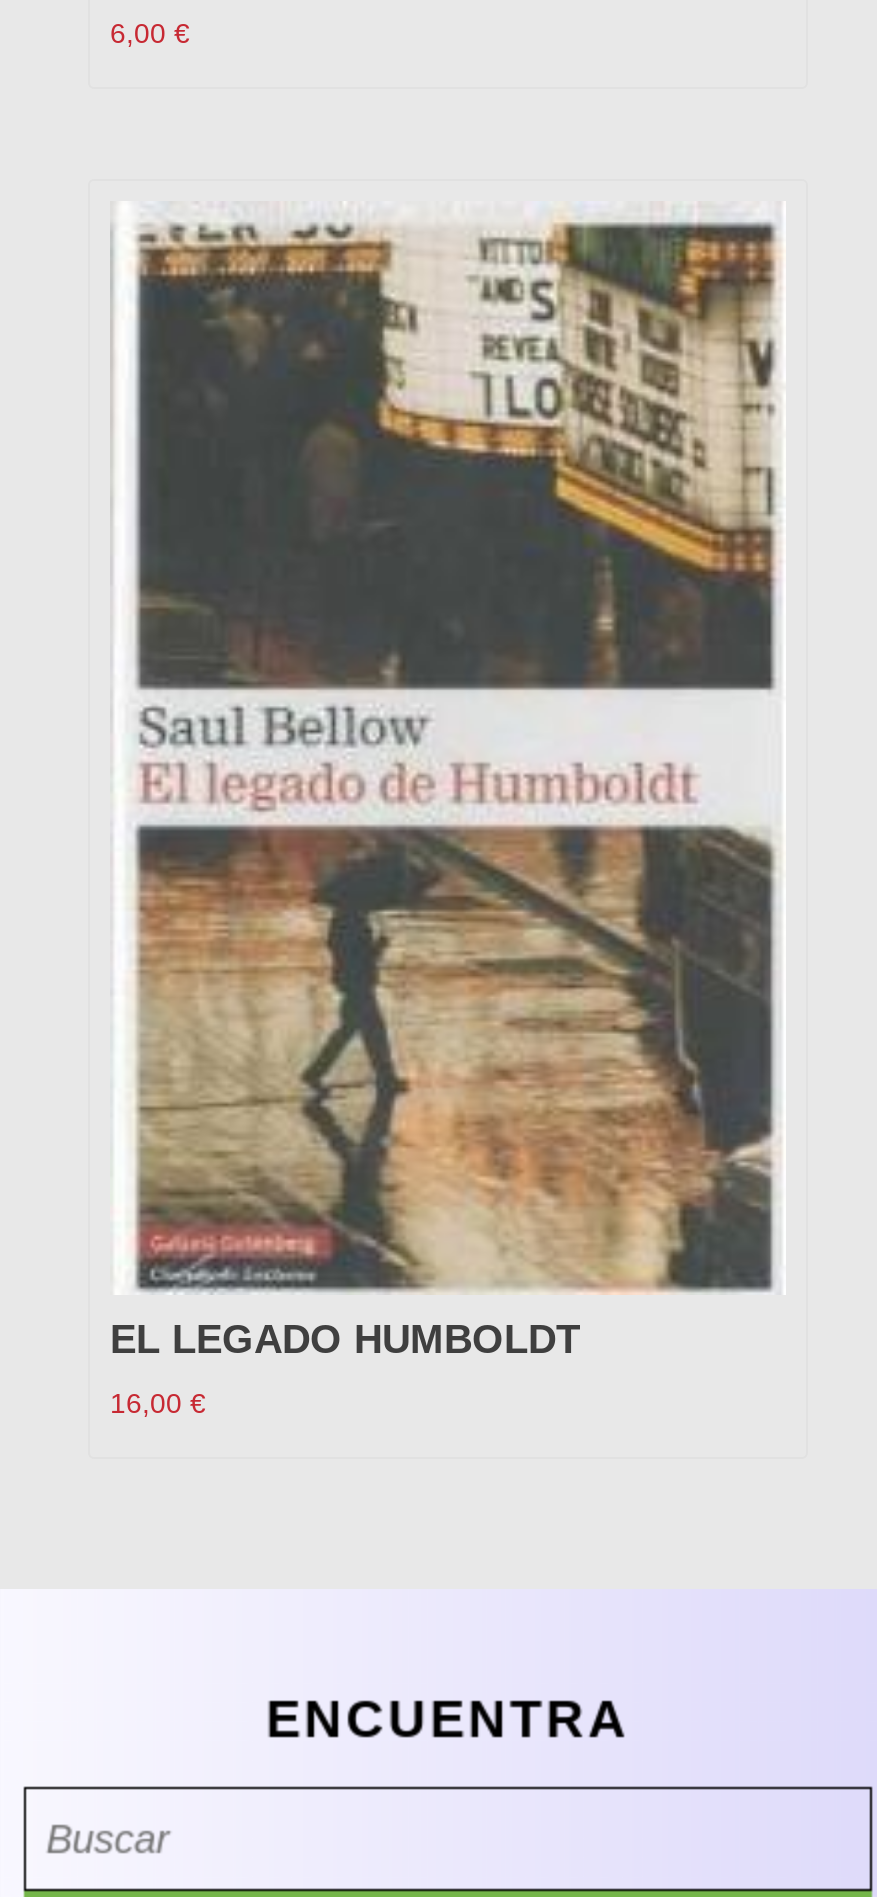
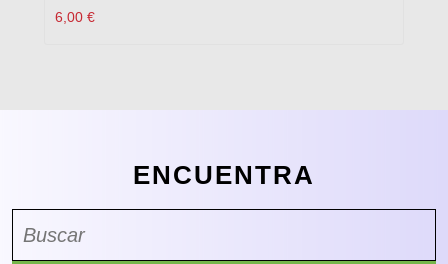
- [image]
- EL LEGADO HUMBOLDT
- 16,00 €
